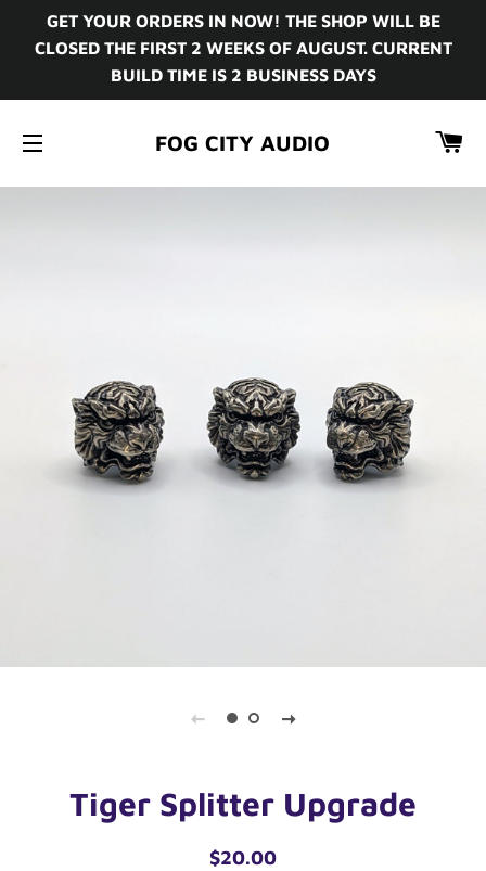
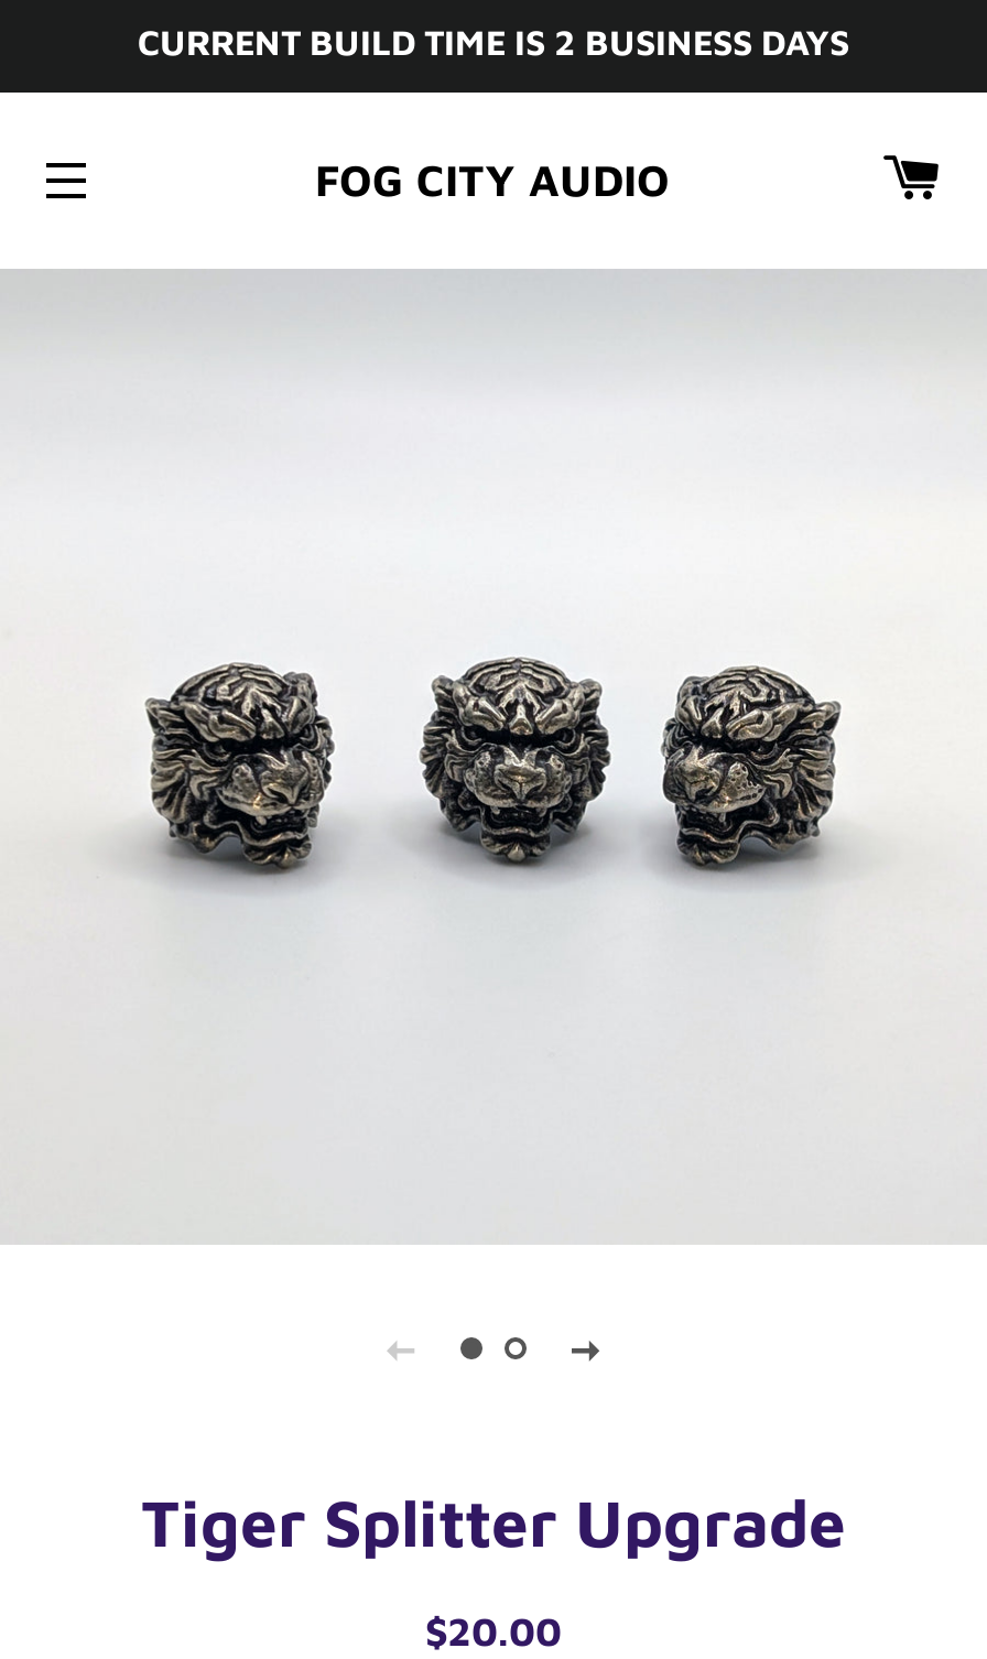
- GET YOUR ORDERS IN NOW! THE SHOP WILL BE
- CLOSED THE FIRST 2 WEEKS OF AUGUST. CURRENT
- BUILD TIME IS 2 BUSINESS DAYS
+ CURRENT BUILD TIME IS 2 BUSINESS DAYS
